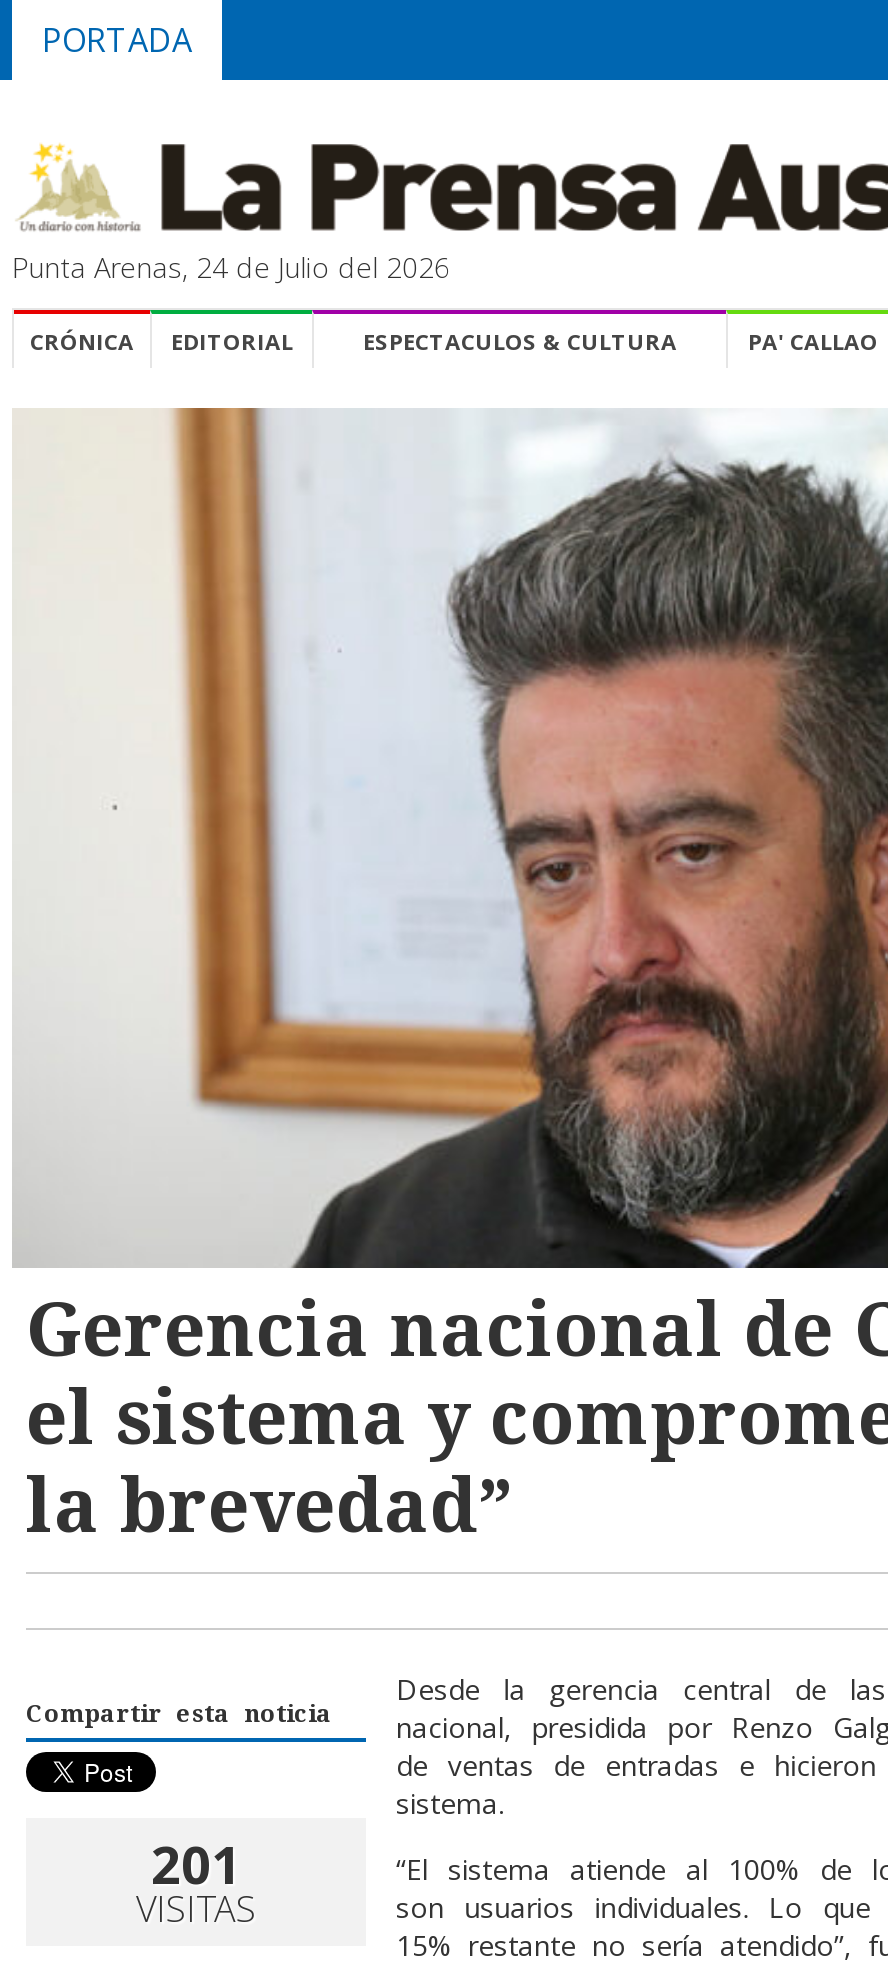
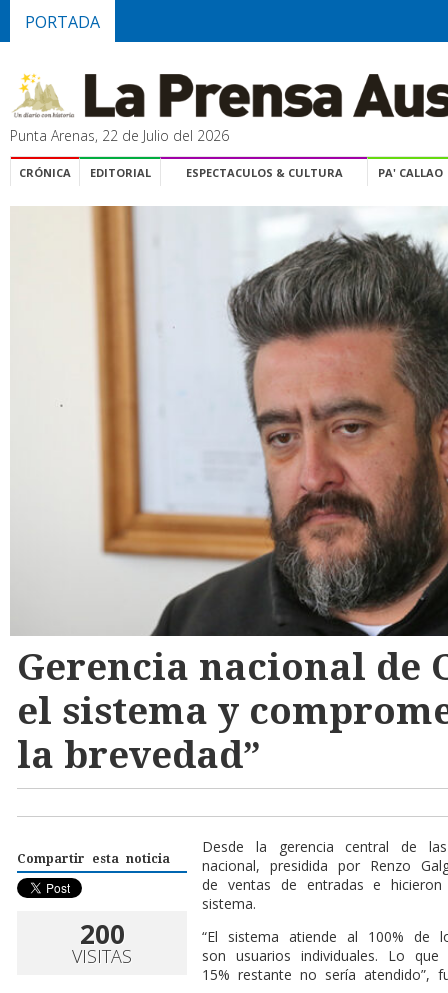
- Punta Arenas, 24 de Julio del 2026
+ Punta Arenas, 22 de Julio del 2026

- 201
+ 200
